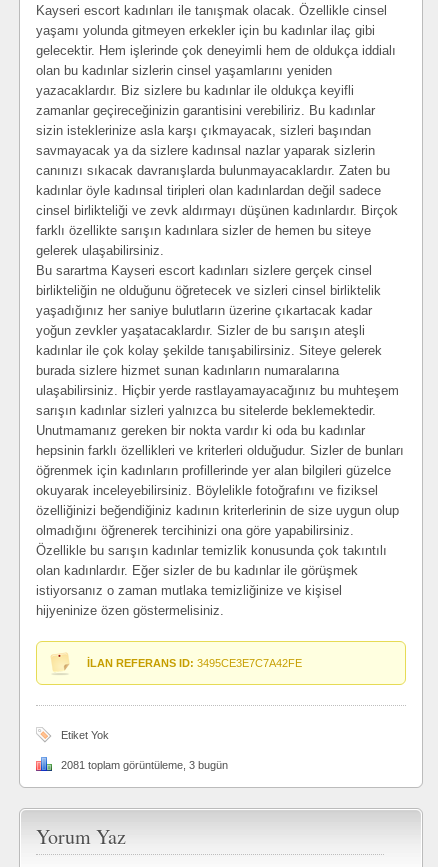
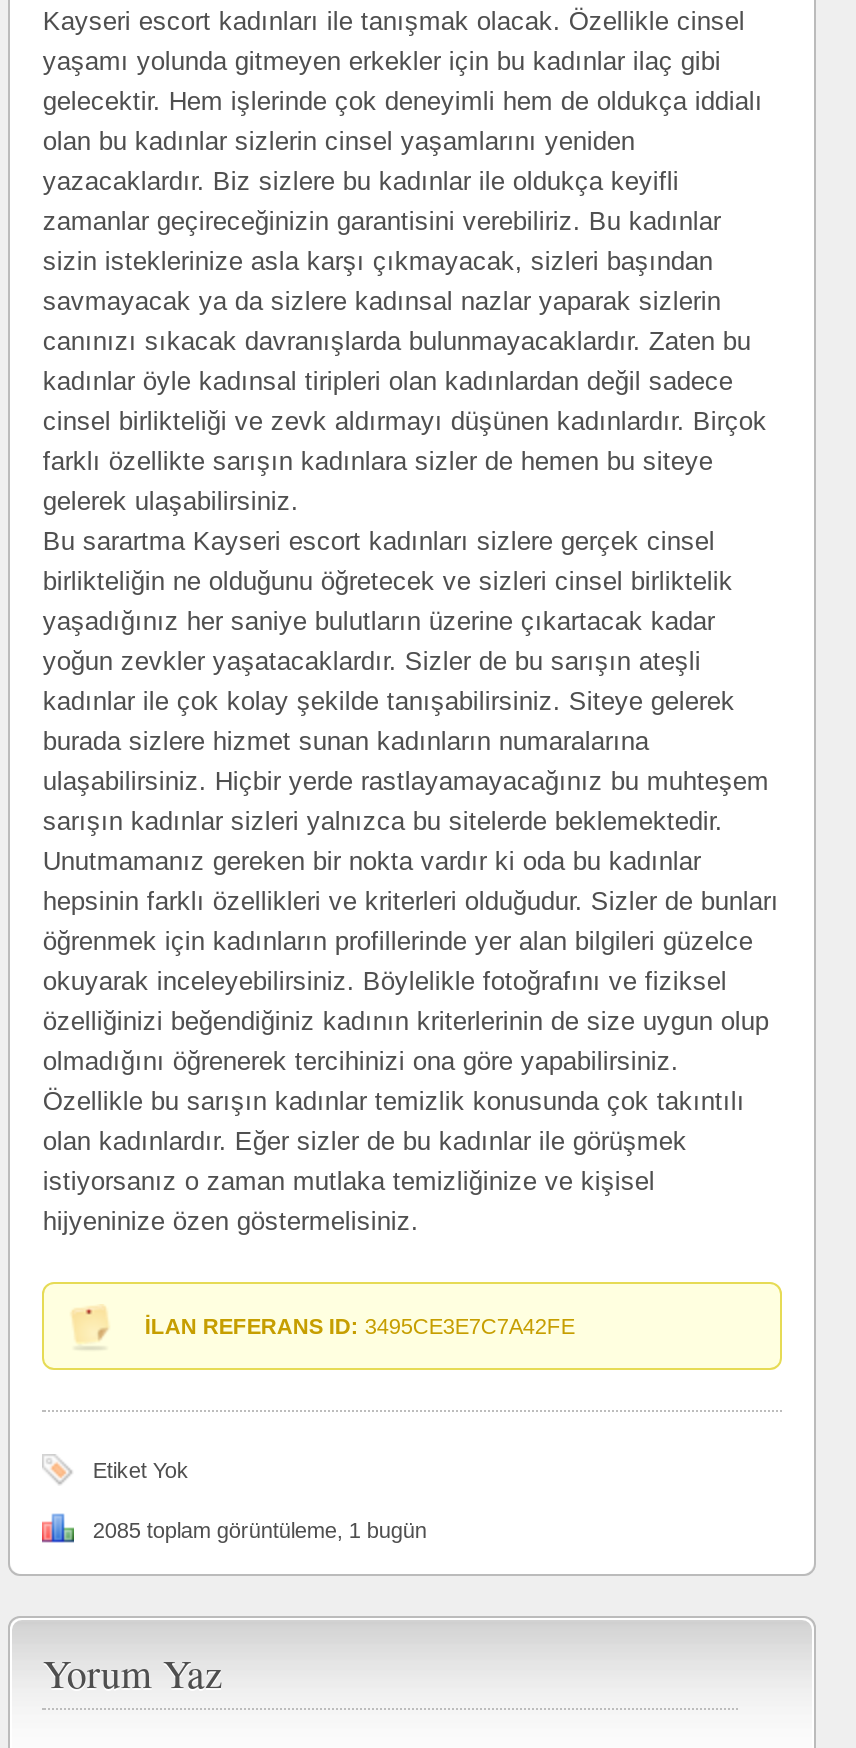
- 2081 toplam görüntüleme, 3 bugün
+ 2085 toplam görüntüleme, 1 bugün
